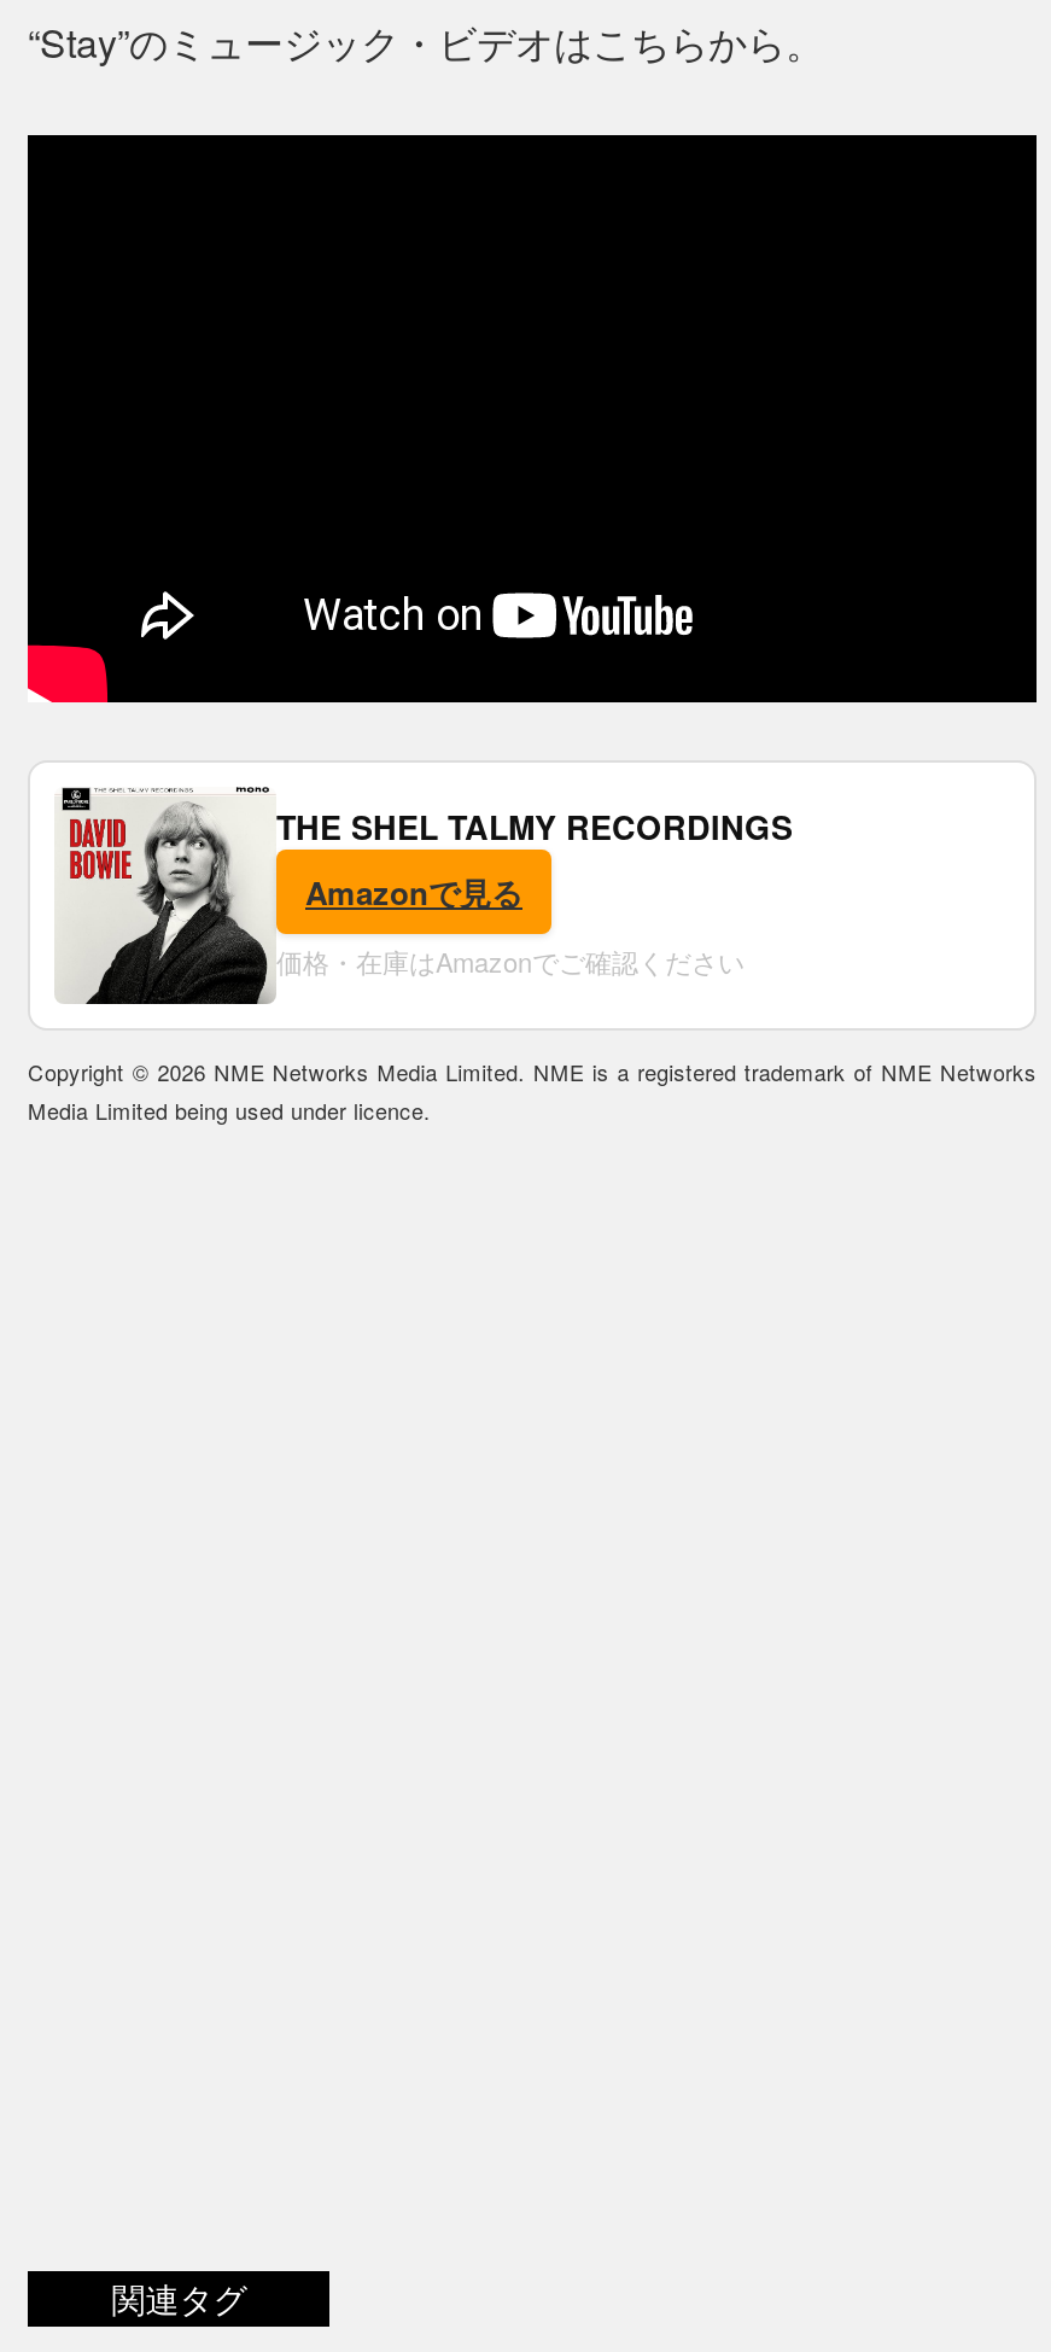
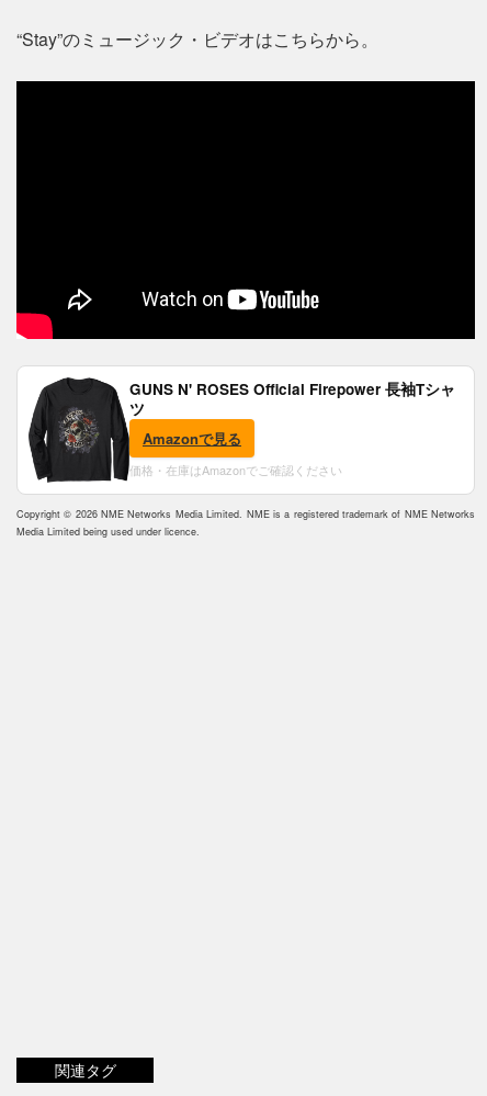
- [image]
- THE SHEL TALMY RECORDINGS
+ [image]
+ GUNS N' ROSES Official Firepower 長袖Tシャ
+ ツ
